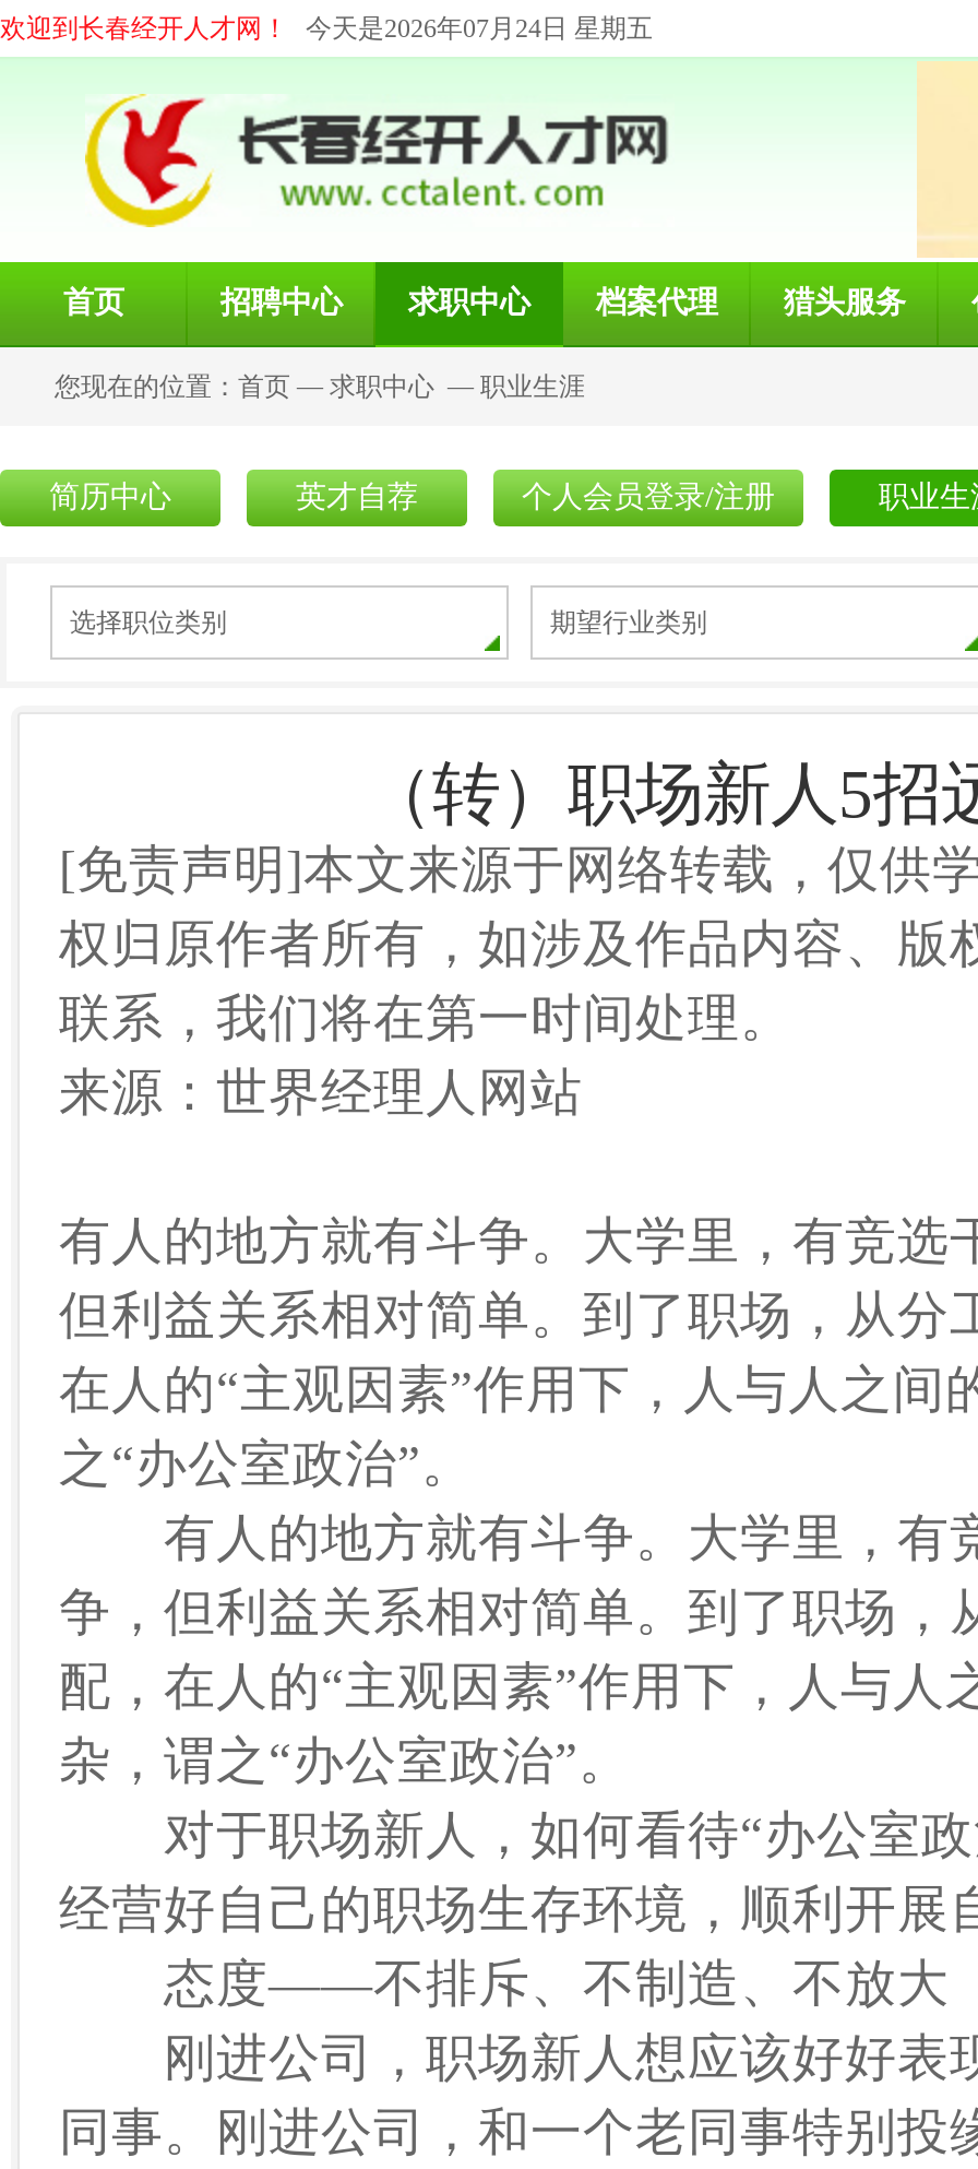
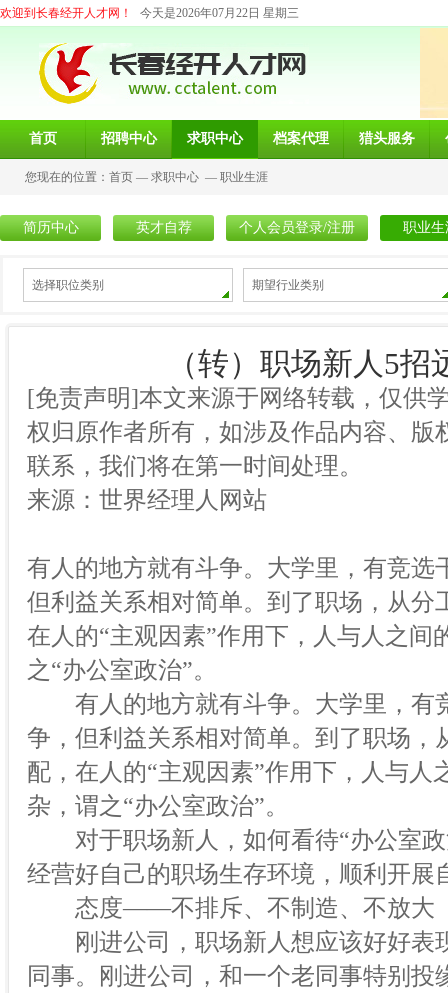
- 欢迎到长春经开人才网！ 今天是2026年07月24日 星期五
+ 欢迎到长春经开人才网！ 今天是2026年07月22日 星期三
